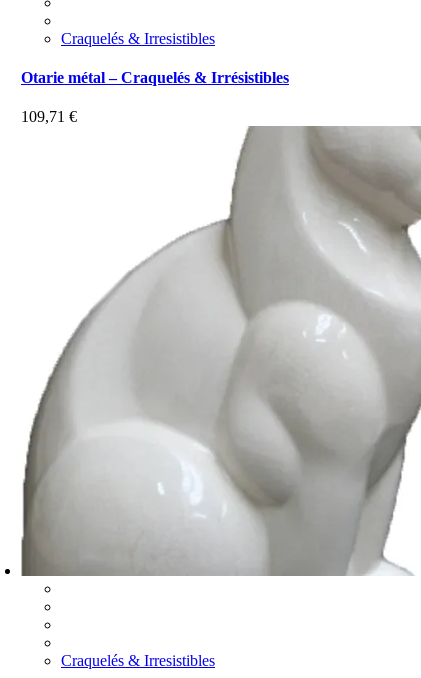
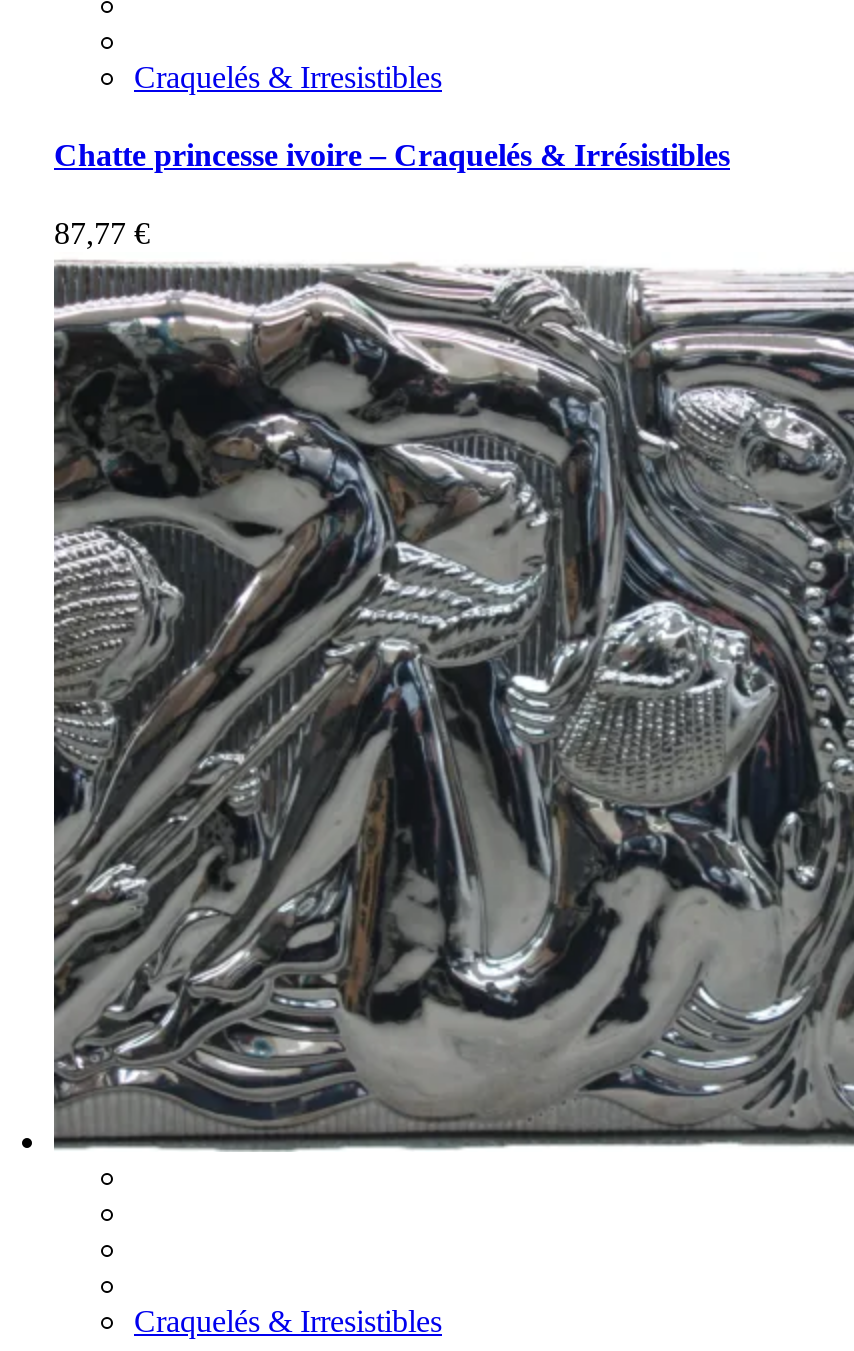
- Otarie métal – Craquelés & Irrésistibles
+ Chatte princesse ivoire – Craquelés & Irrésistibles

- 109,71 €
+ 87,77 €

- [image]
+ [image]
